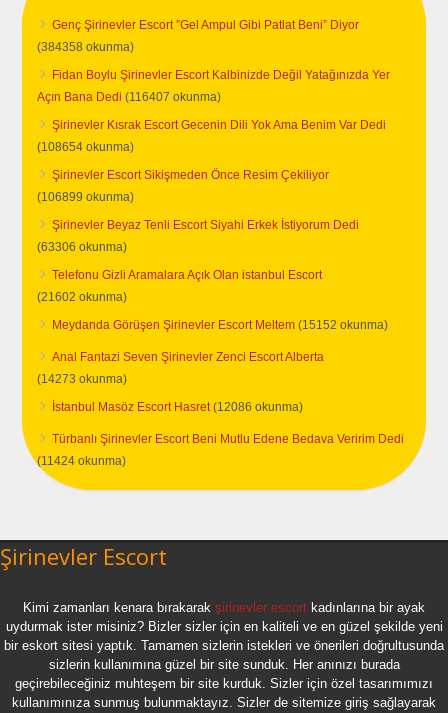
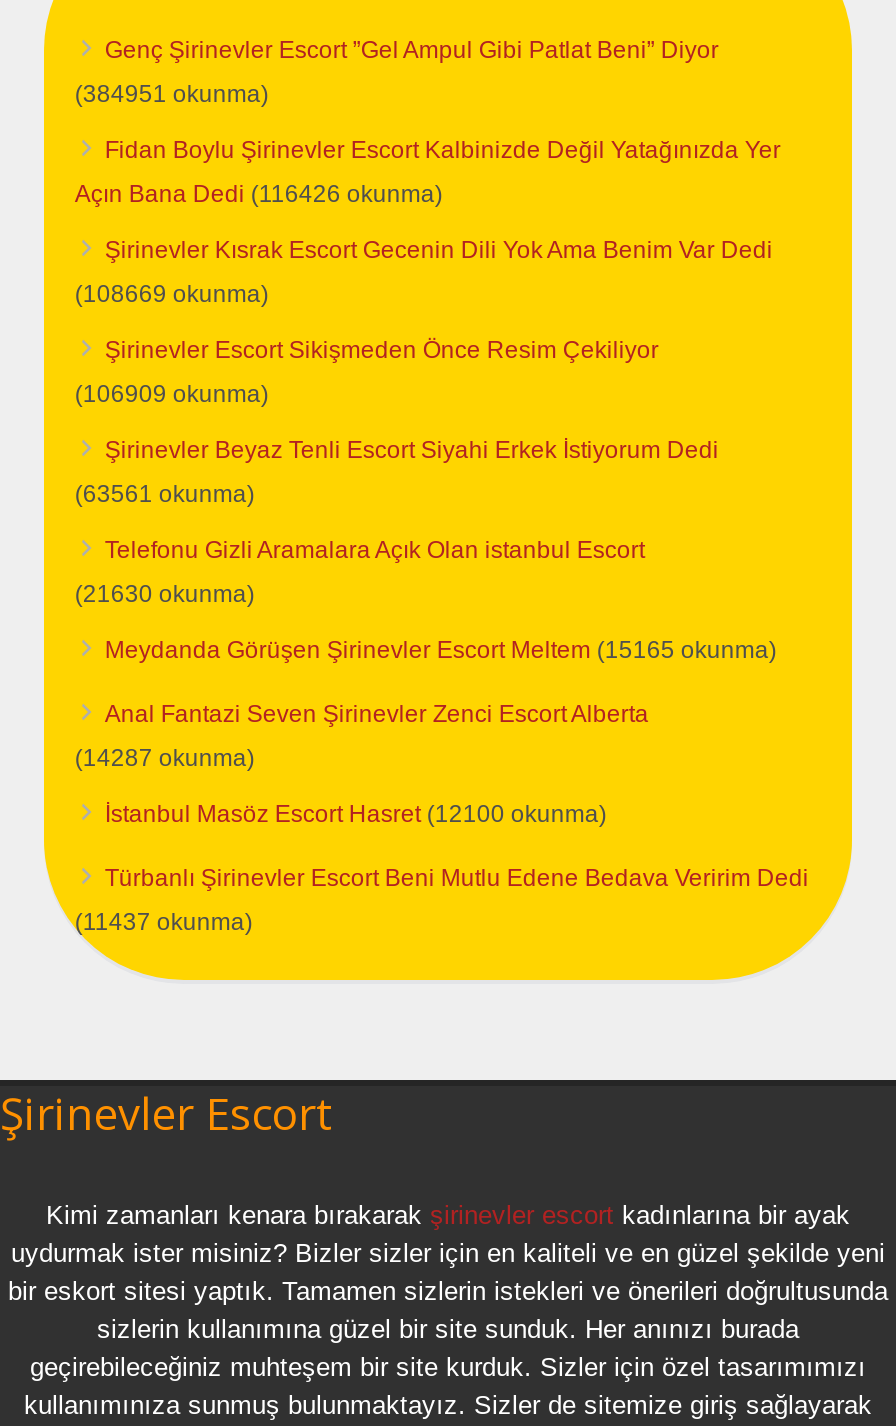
- (384358 okunma)
+ (384951 okunma)

- Açın Bana Dedi (116407 okunma)
+ Açın Bana Dedi (116426 okunma)

- (108654 okunma)
+ (108669 okunma)

- (106899 okunma)
+ (106909 okunma)

- (63306 okunma)
+ (63561 okunma)

- (21602 okunma)
+ (21630 okunma)

- Meydanda Görüşen Şirinevler Escort Meltem (15152 okunma)
+ Meydanda Görüşen Şirinevler Escort Meltem (15165 okunma)

- (14273 okunma)
+ (14287 okunma)

- İstanbul Masöz Escort Hasret (12086 okunma)
+ İstanbul Masöz Escort Hasret (12100 okunma)

- (11424 okunma)
+ (11437 okunma)
